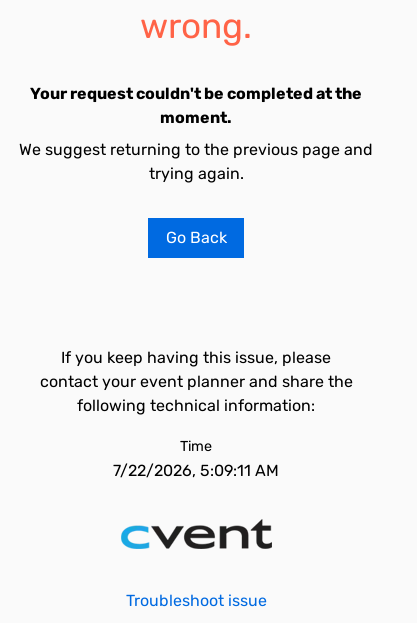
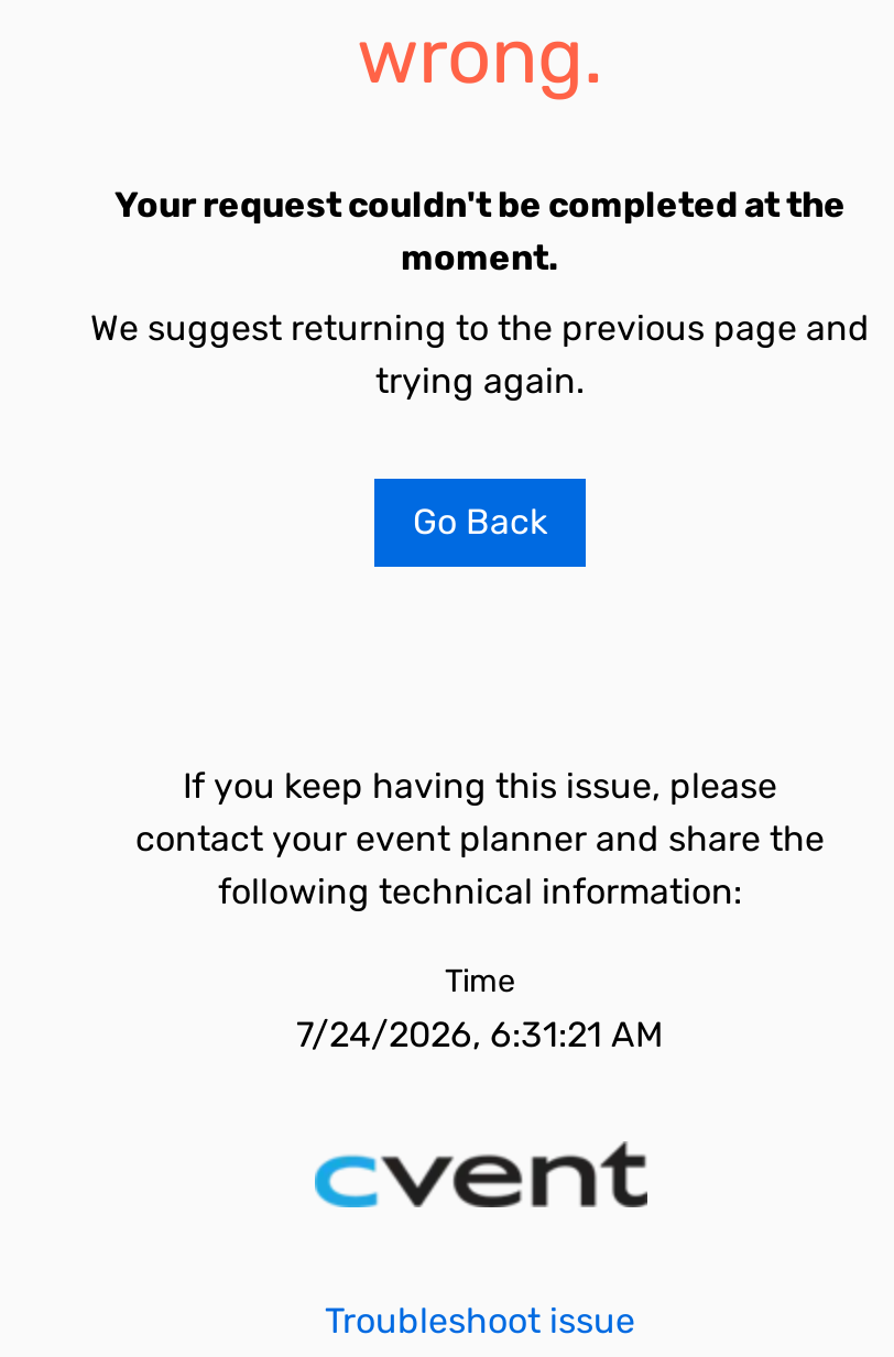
- 7/22/2026, 5:09:11 AM
+ 7/24/2026, 6:31:21 AM
